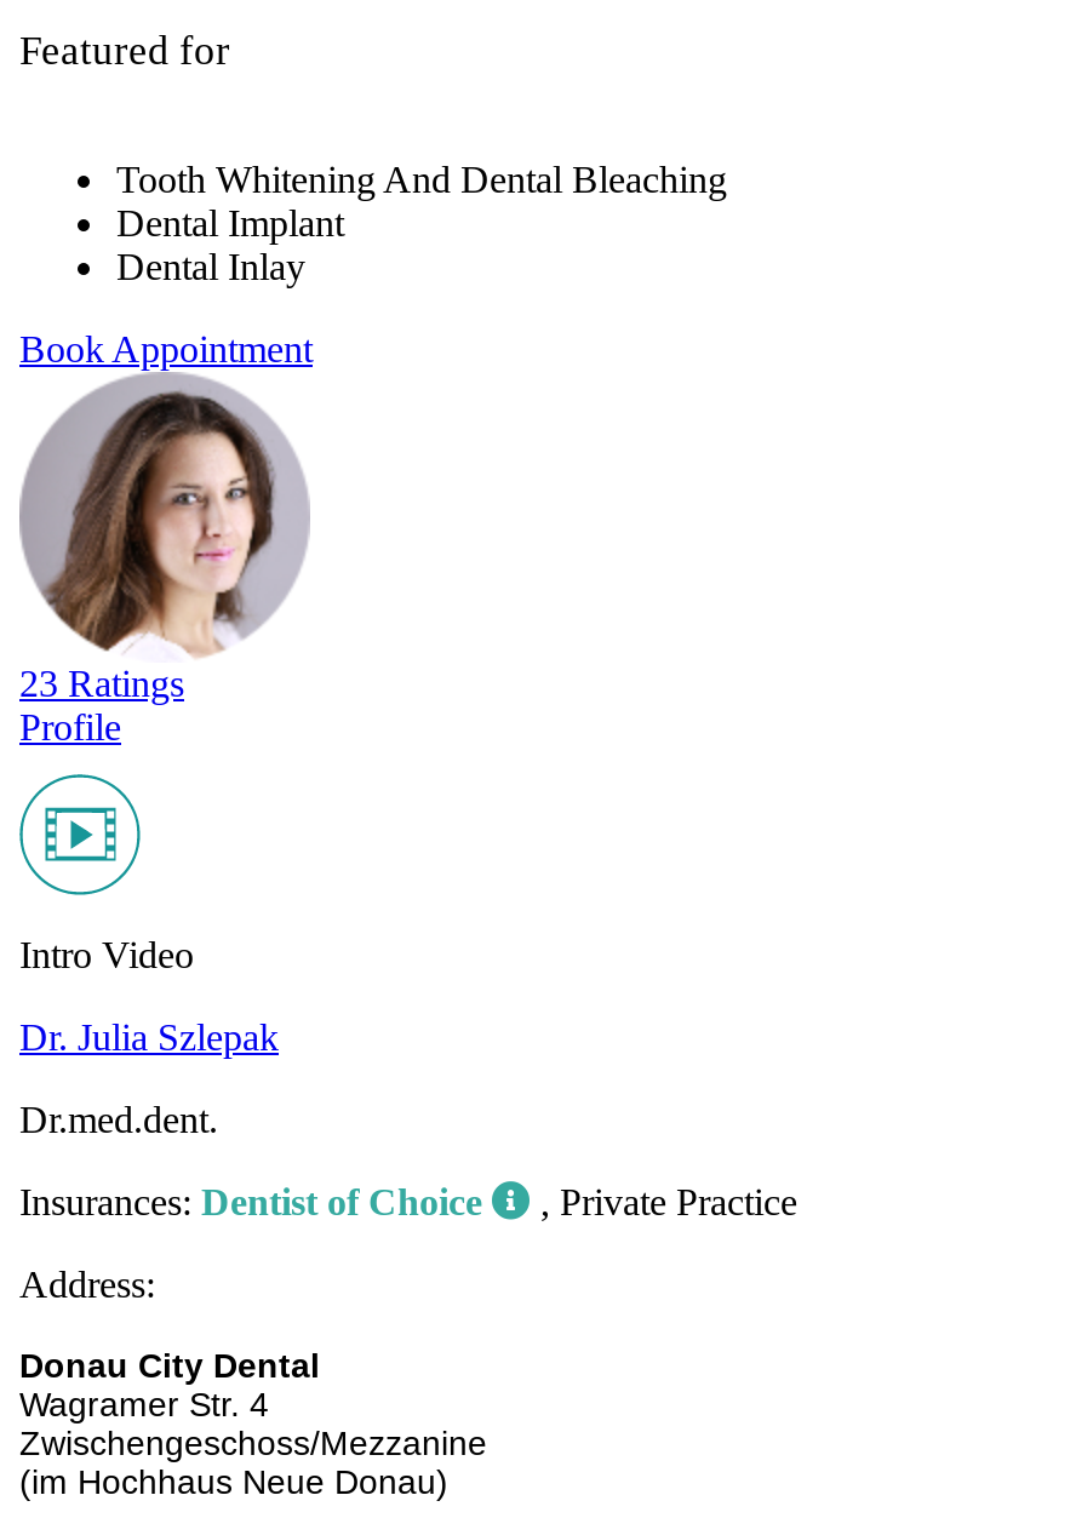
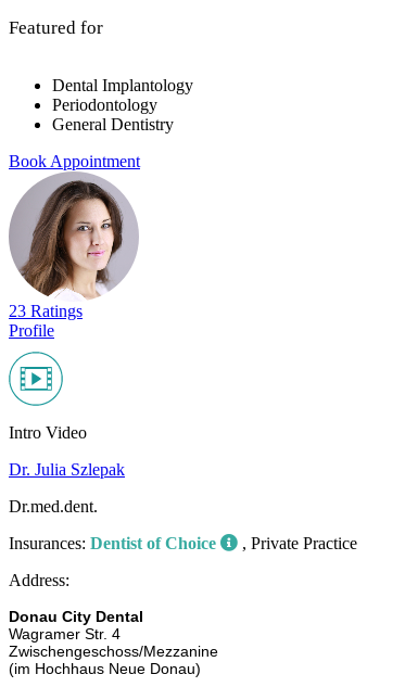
- Tooth Whitening And Dental Bleaching
- Dental Implant
- Dental Inlay
+ Dental Implantology
+ Periodontology
+ General Dentistry
